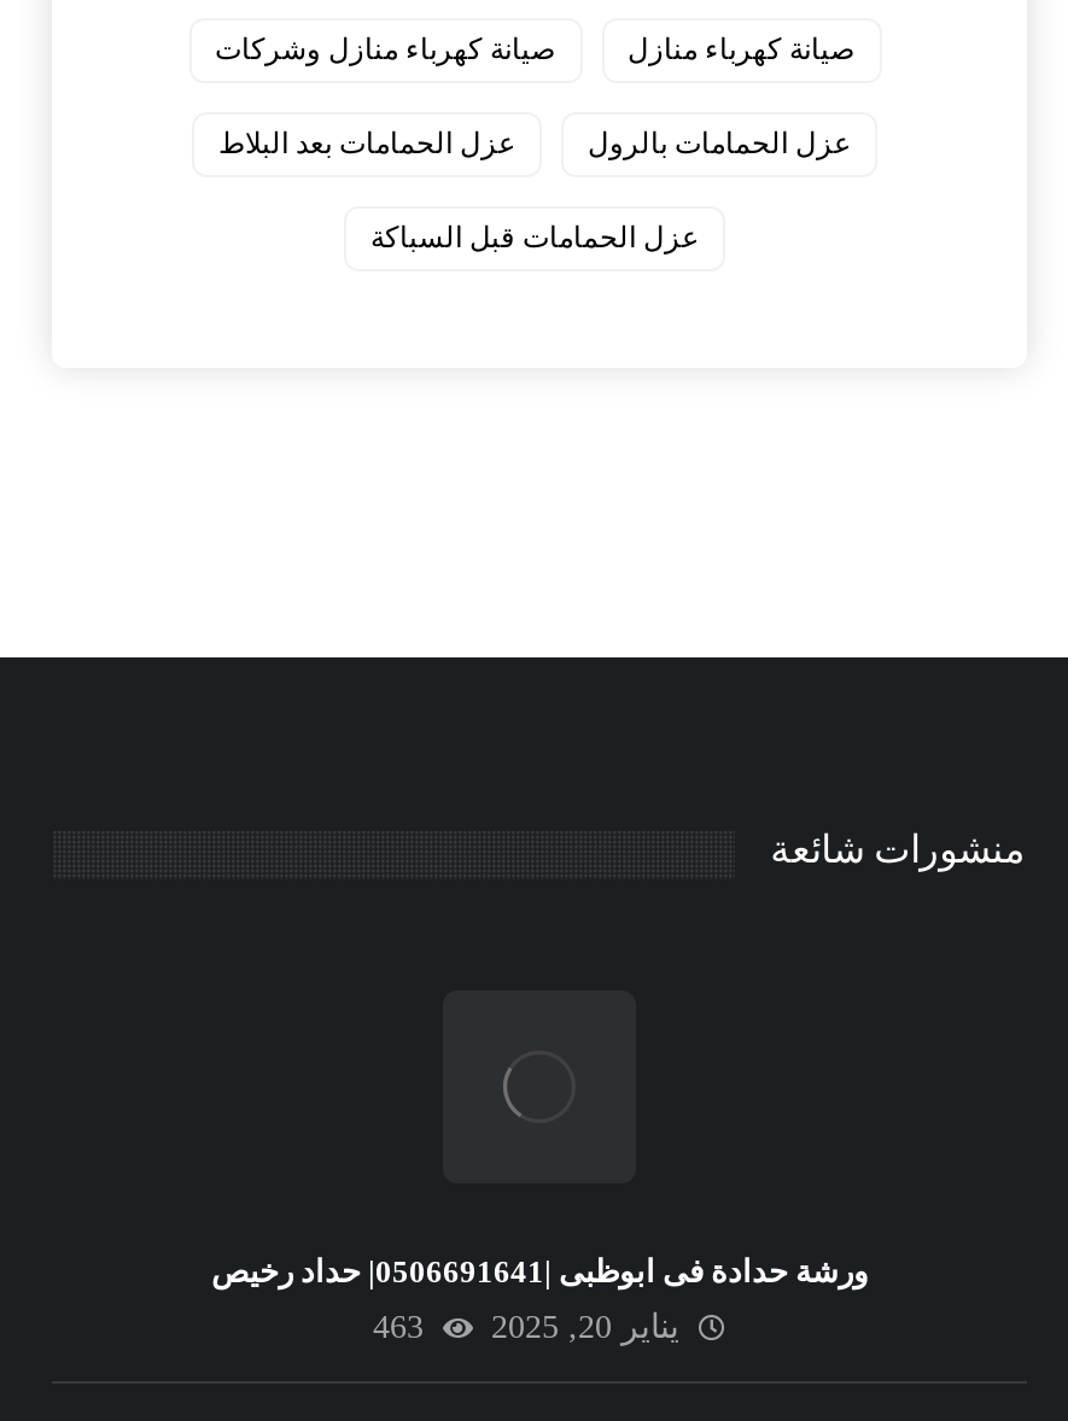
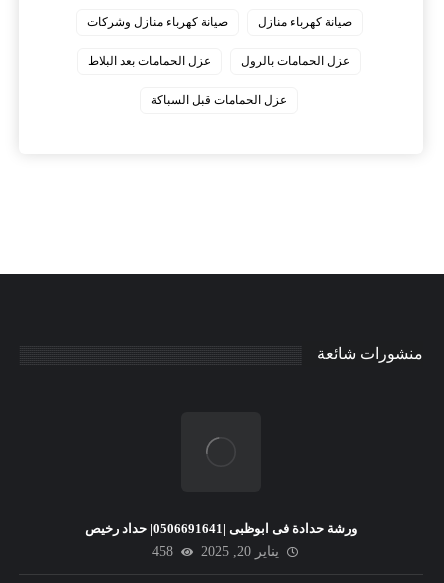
- 463
+ 458
